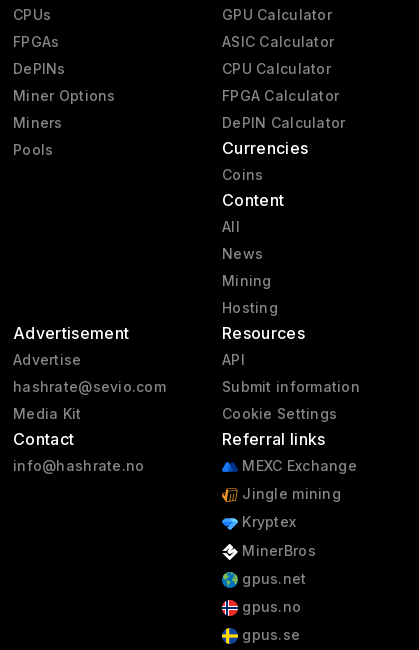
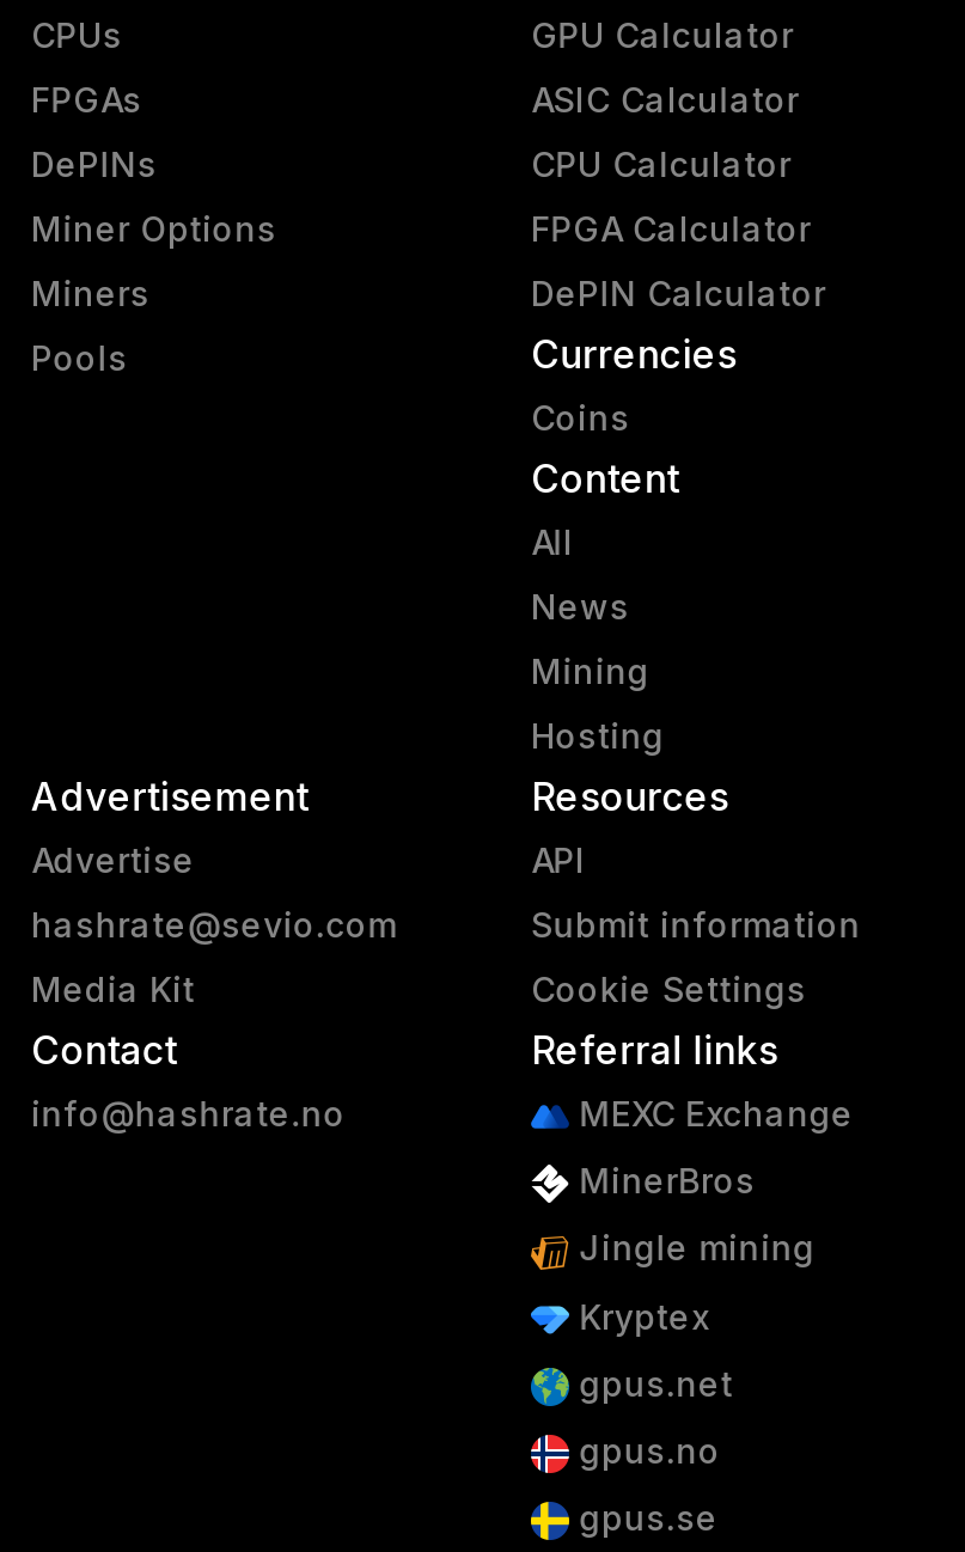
moved down: Jingle mining | Kryptex

moved up: MinerBros
